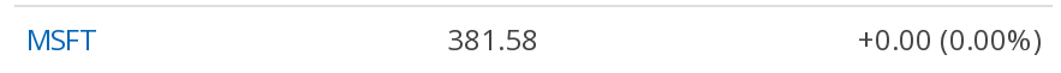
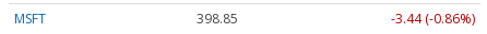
- 381.58
+ 398.85

- +0.00 (0.00%)
+ -3.44 (-0.86%)
